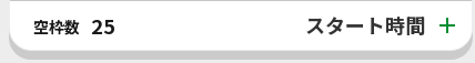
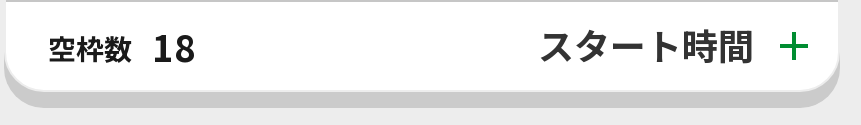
- 空枠数 25
+ 空枠数 18
